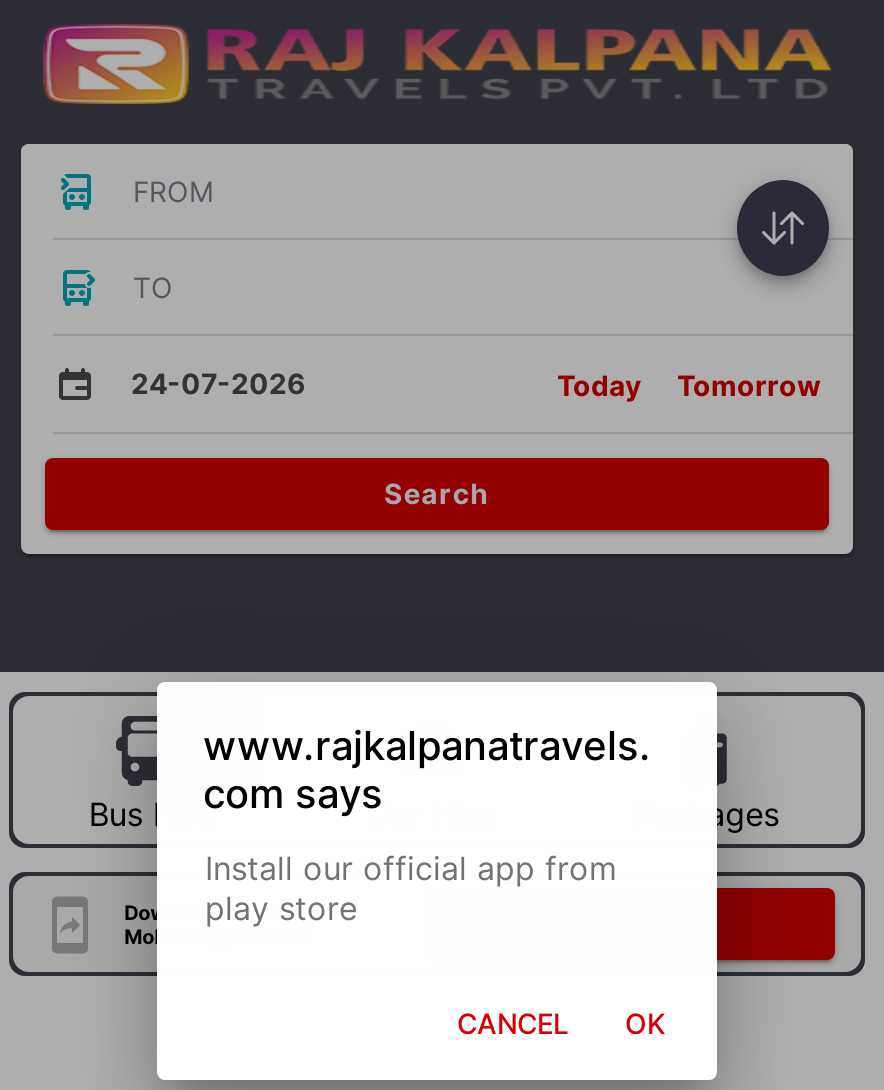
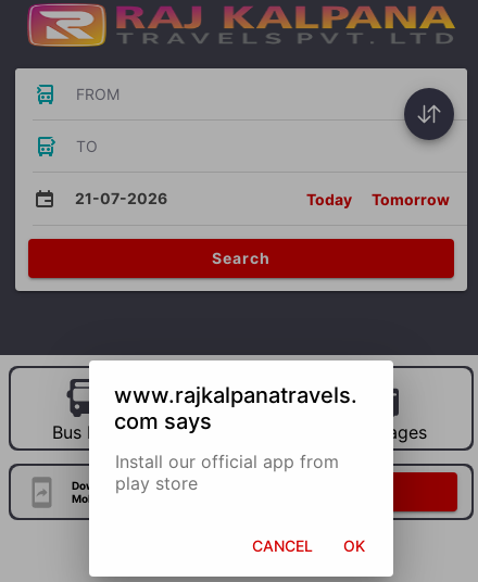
- 24-07-2026
+ 21-07-2026
